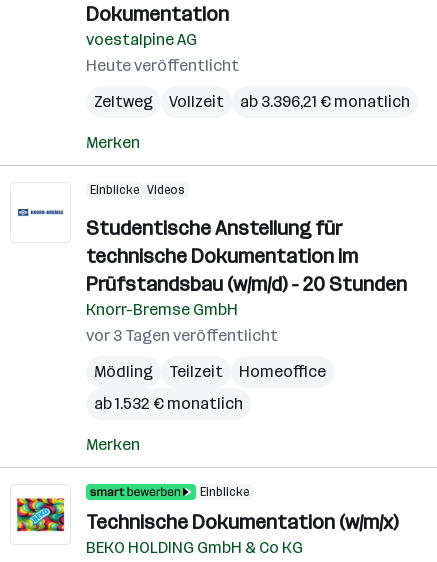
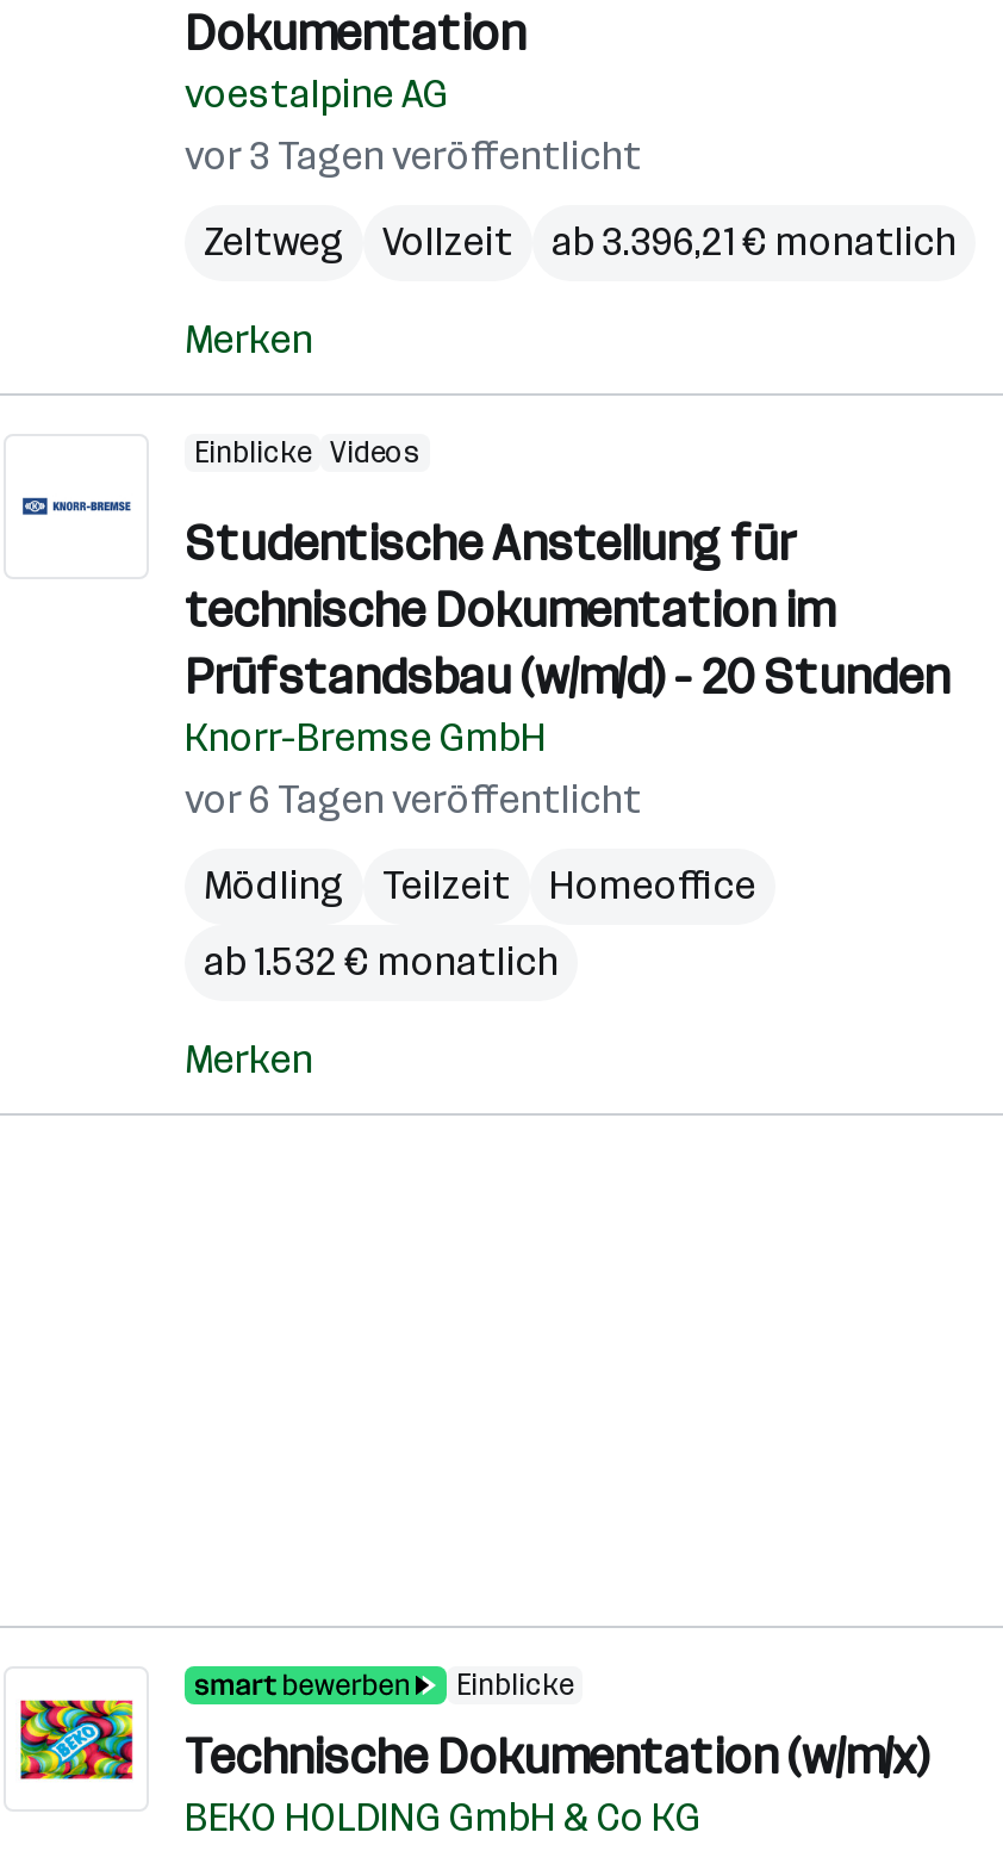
- Heute veröffentlicht

+ vor 6 Tagen veröffentlicht

moved up: vor 3 Tagen veröffentlicht
